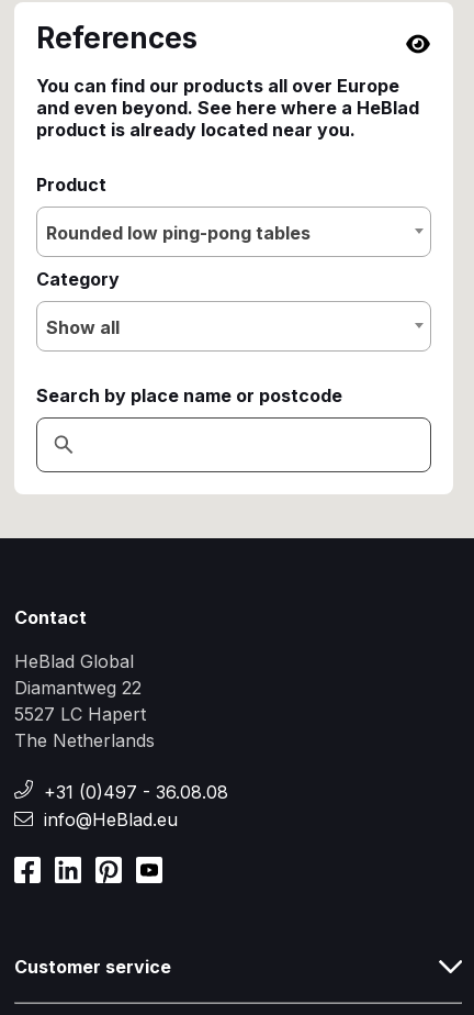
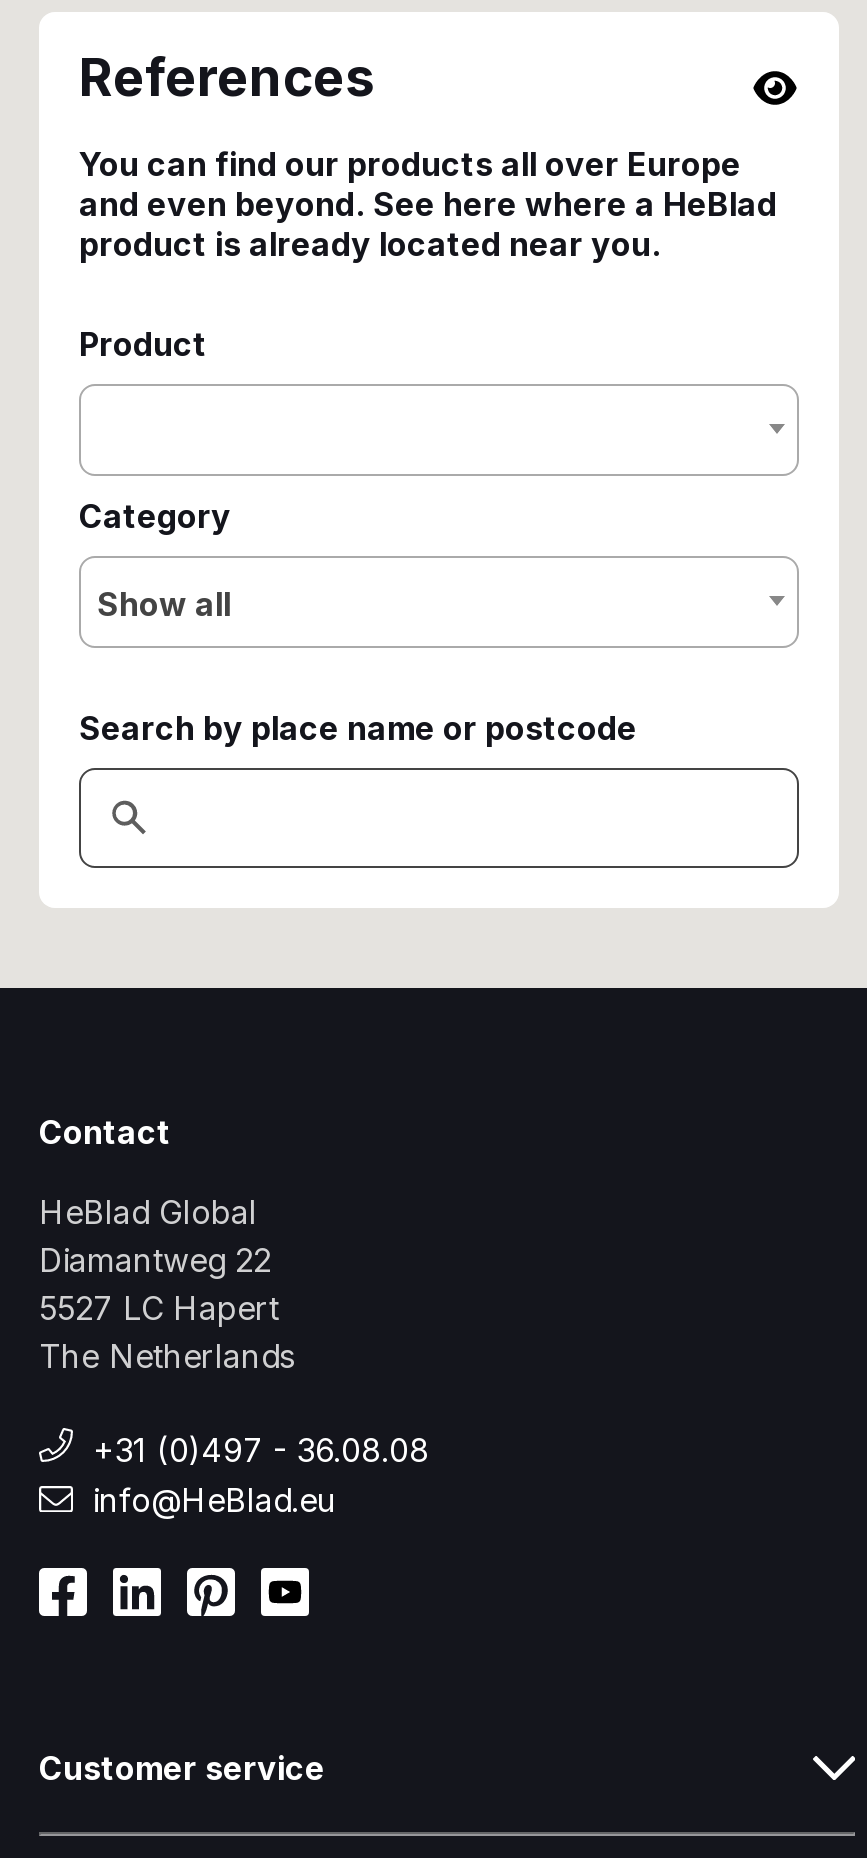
- Rounded low ping-pong tables
